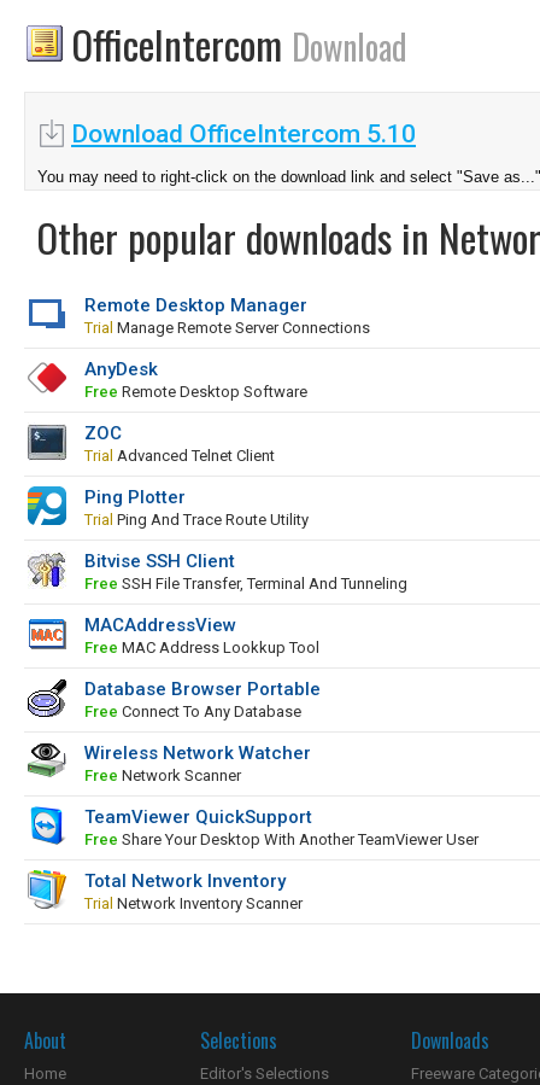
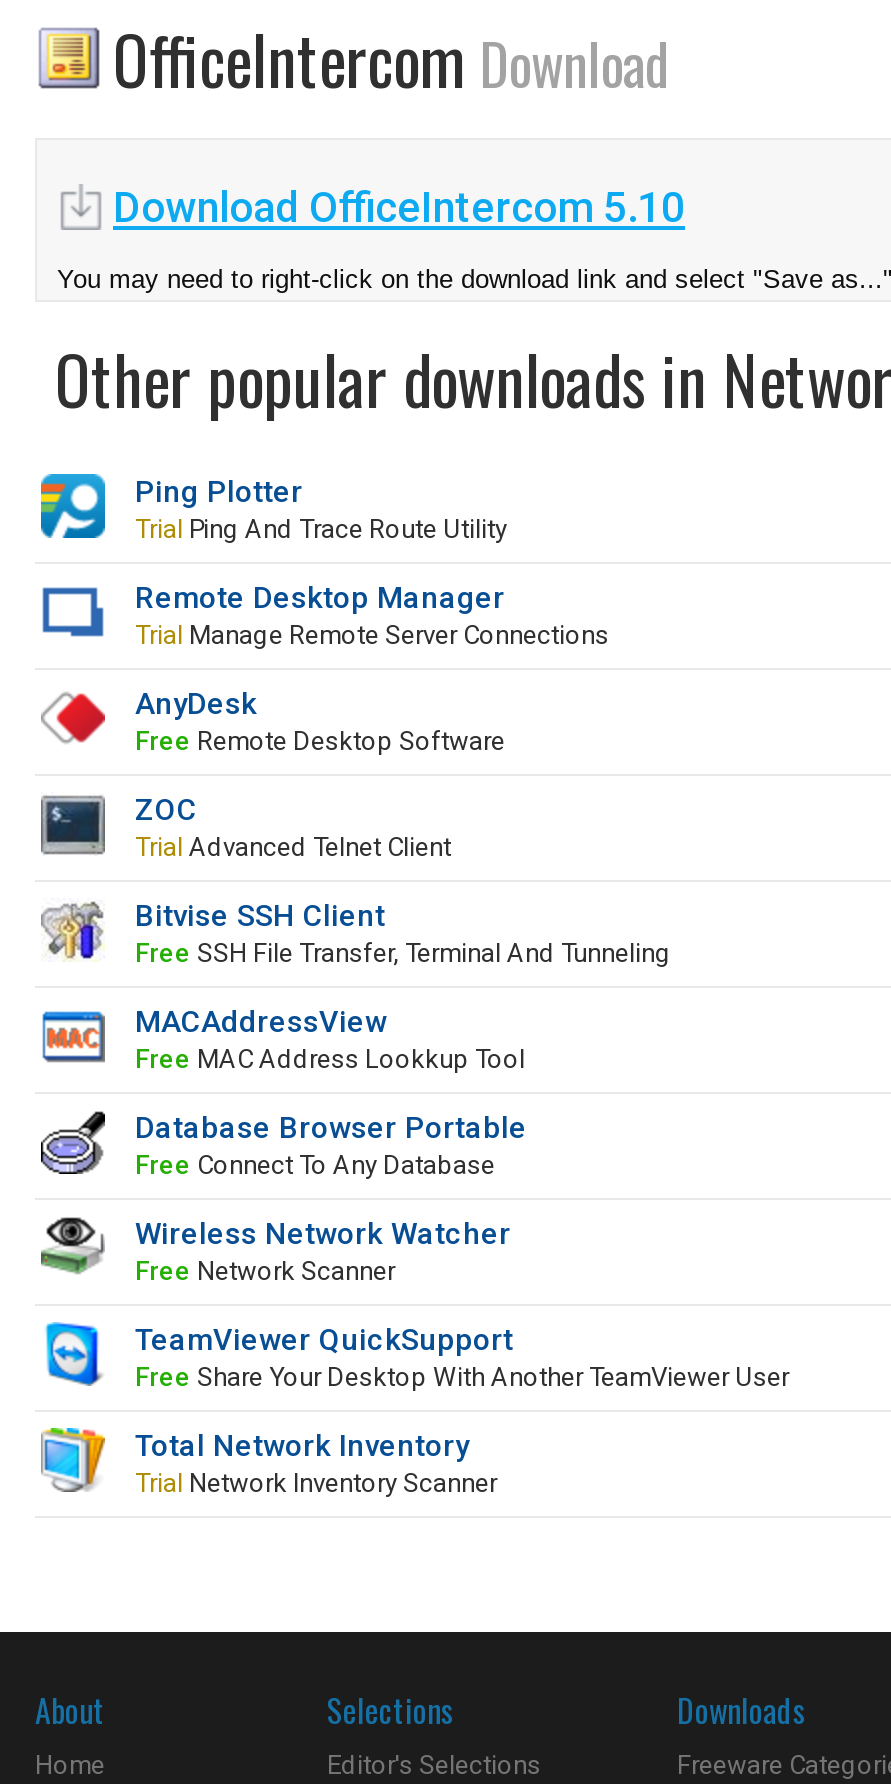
moved down: Remote Desktop Manager | Trial Manage Remote Server Connections | AnyDesk | Free Remote Desktop Software | ZOC | Trial Advanced Telnet Client

moved up: [image] | Ping Plotter | Trial Ping And Trace Route Utility
